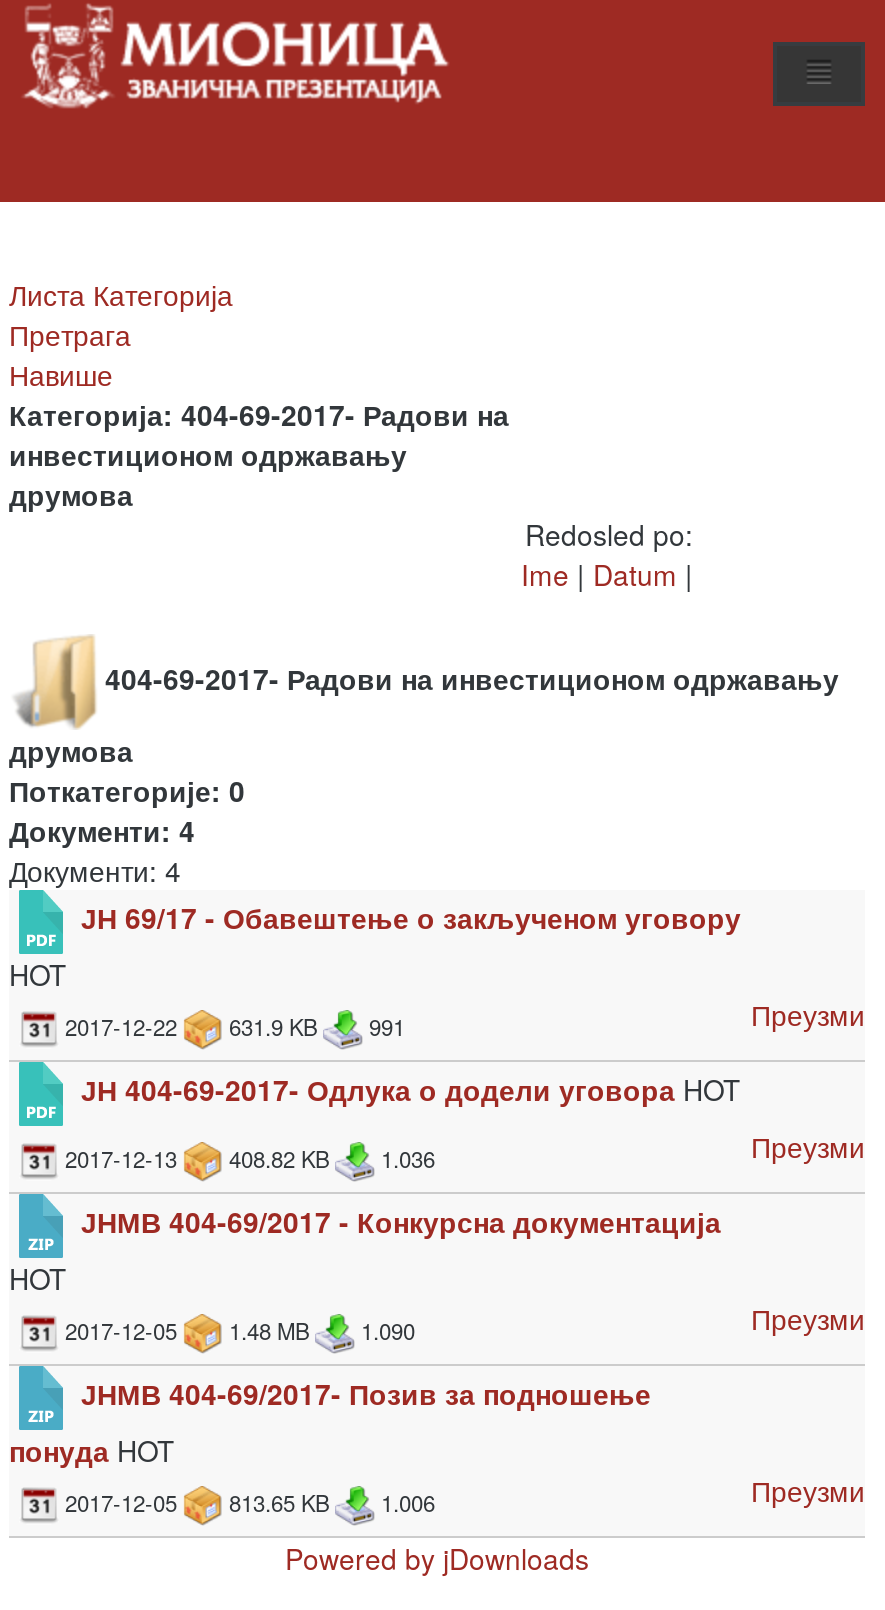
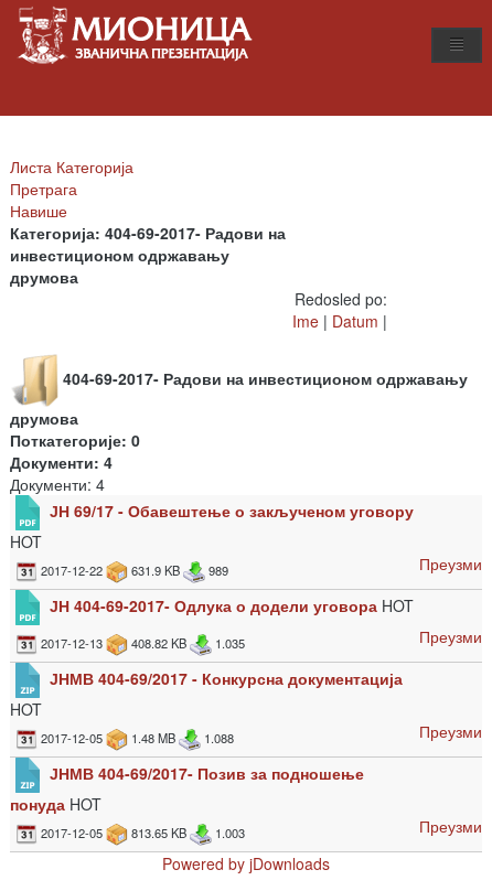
- 2017-12-22 631.9 KB 991
+ 2017-12-22 631.9 KB 989

- 2017-12-13 408.82 KB 1.036
+ 2017-12-13 408.82 KB 1.035

- 2017-12-05 1.48 MB 1.090
+ 2017-12-05 1.48 MB 1.088

- 2017-12-05 813.65 KB 1.006
+ 2017-12-05 813.65 KB 1.003
